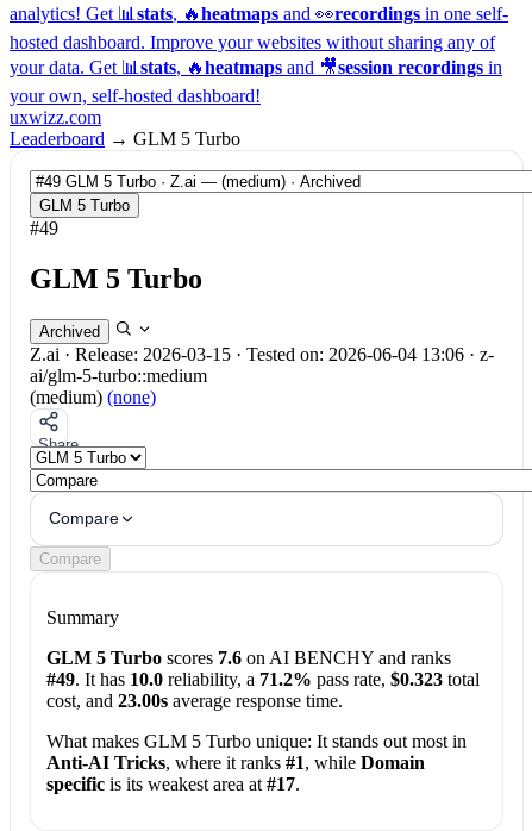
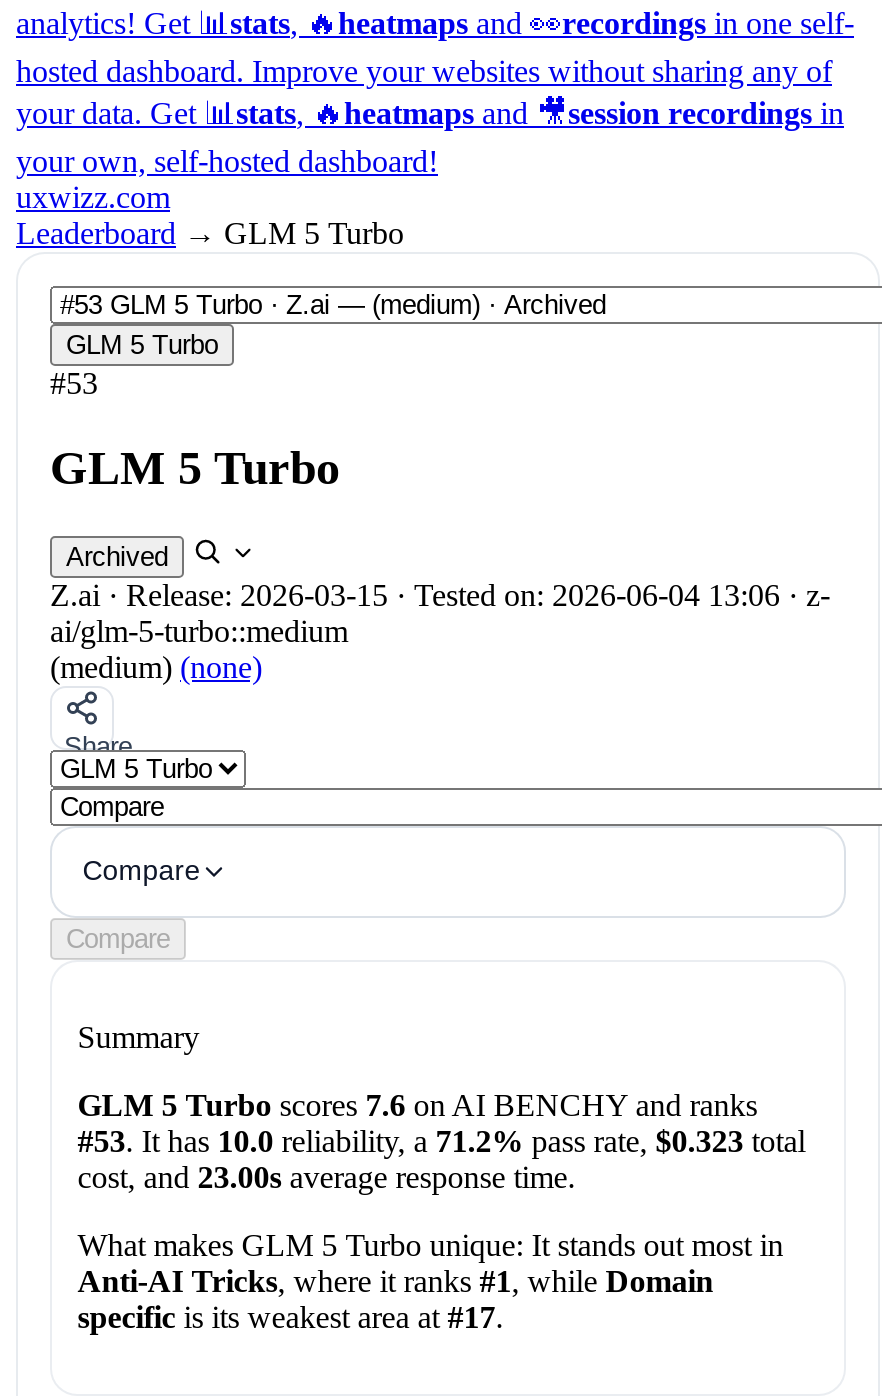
- #49
+ #53

- #49. It has 10.0 reliability, a 71.2% pass rate, $0.323 total
+ #53. It has 10.0 reliability, a 71.2% pass rate, $0.323 total
